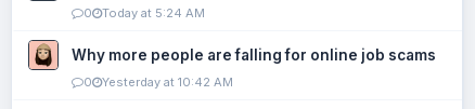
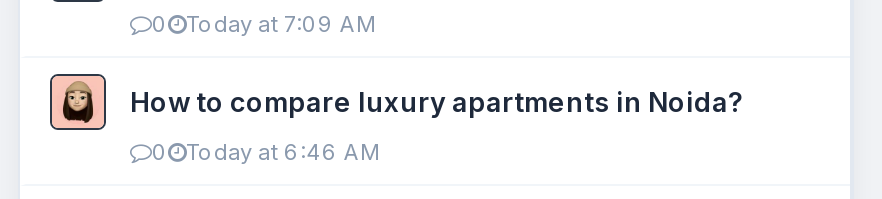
- 0 Today at 5:24 AM
+ 0 Today at 7:09 AM

- Why more people are falling for online job scams
+ How to compare luxury apartments in Noida?

- Yesterday at 10:42 AM
+ Today at 6:46 AM
